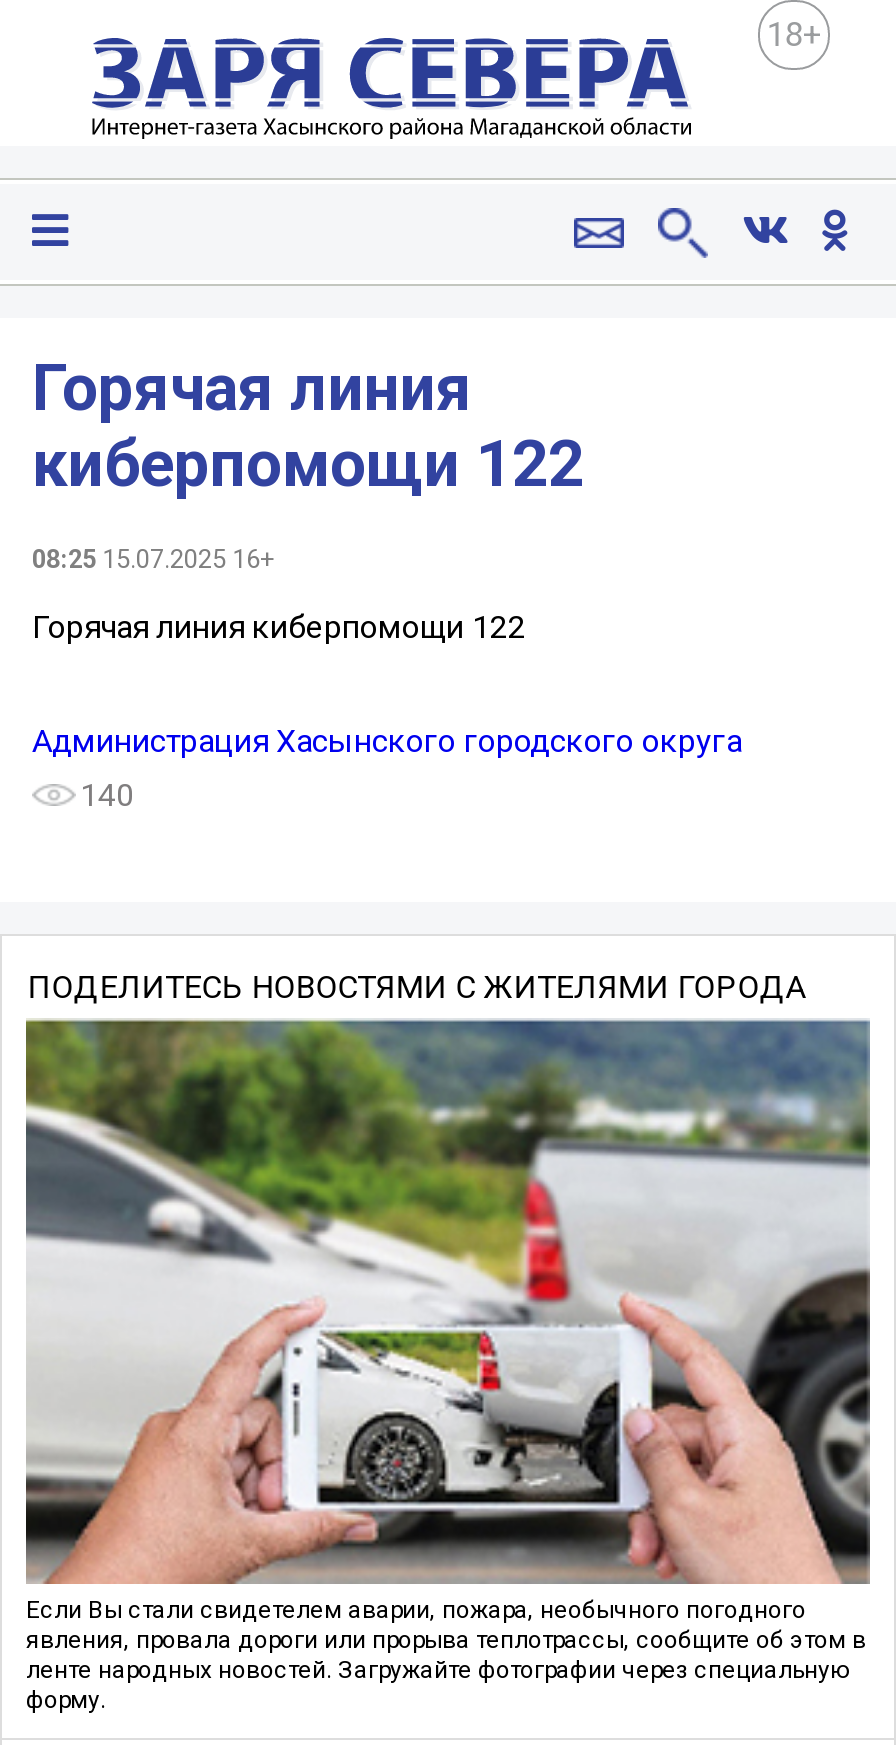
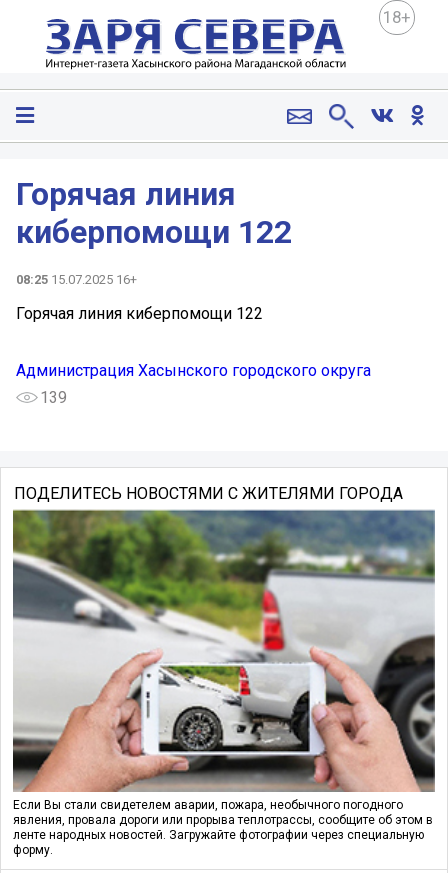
- 140
+ 139
